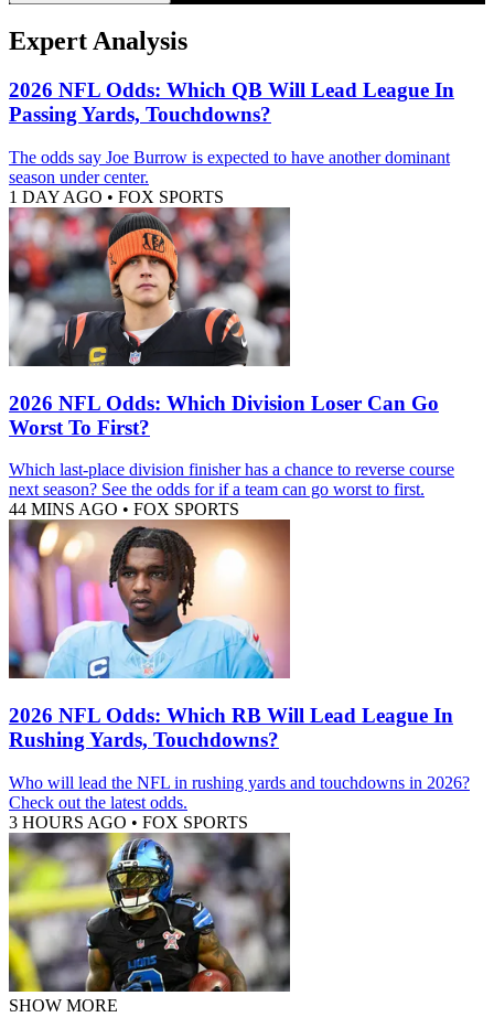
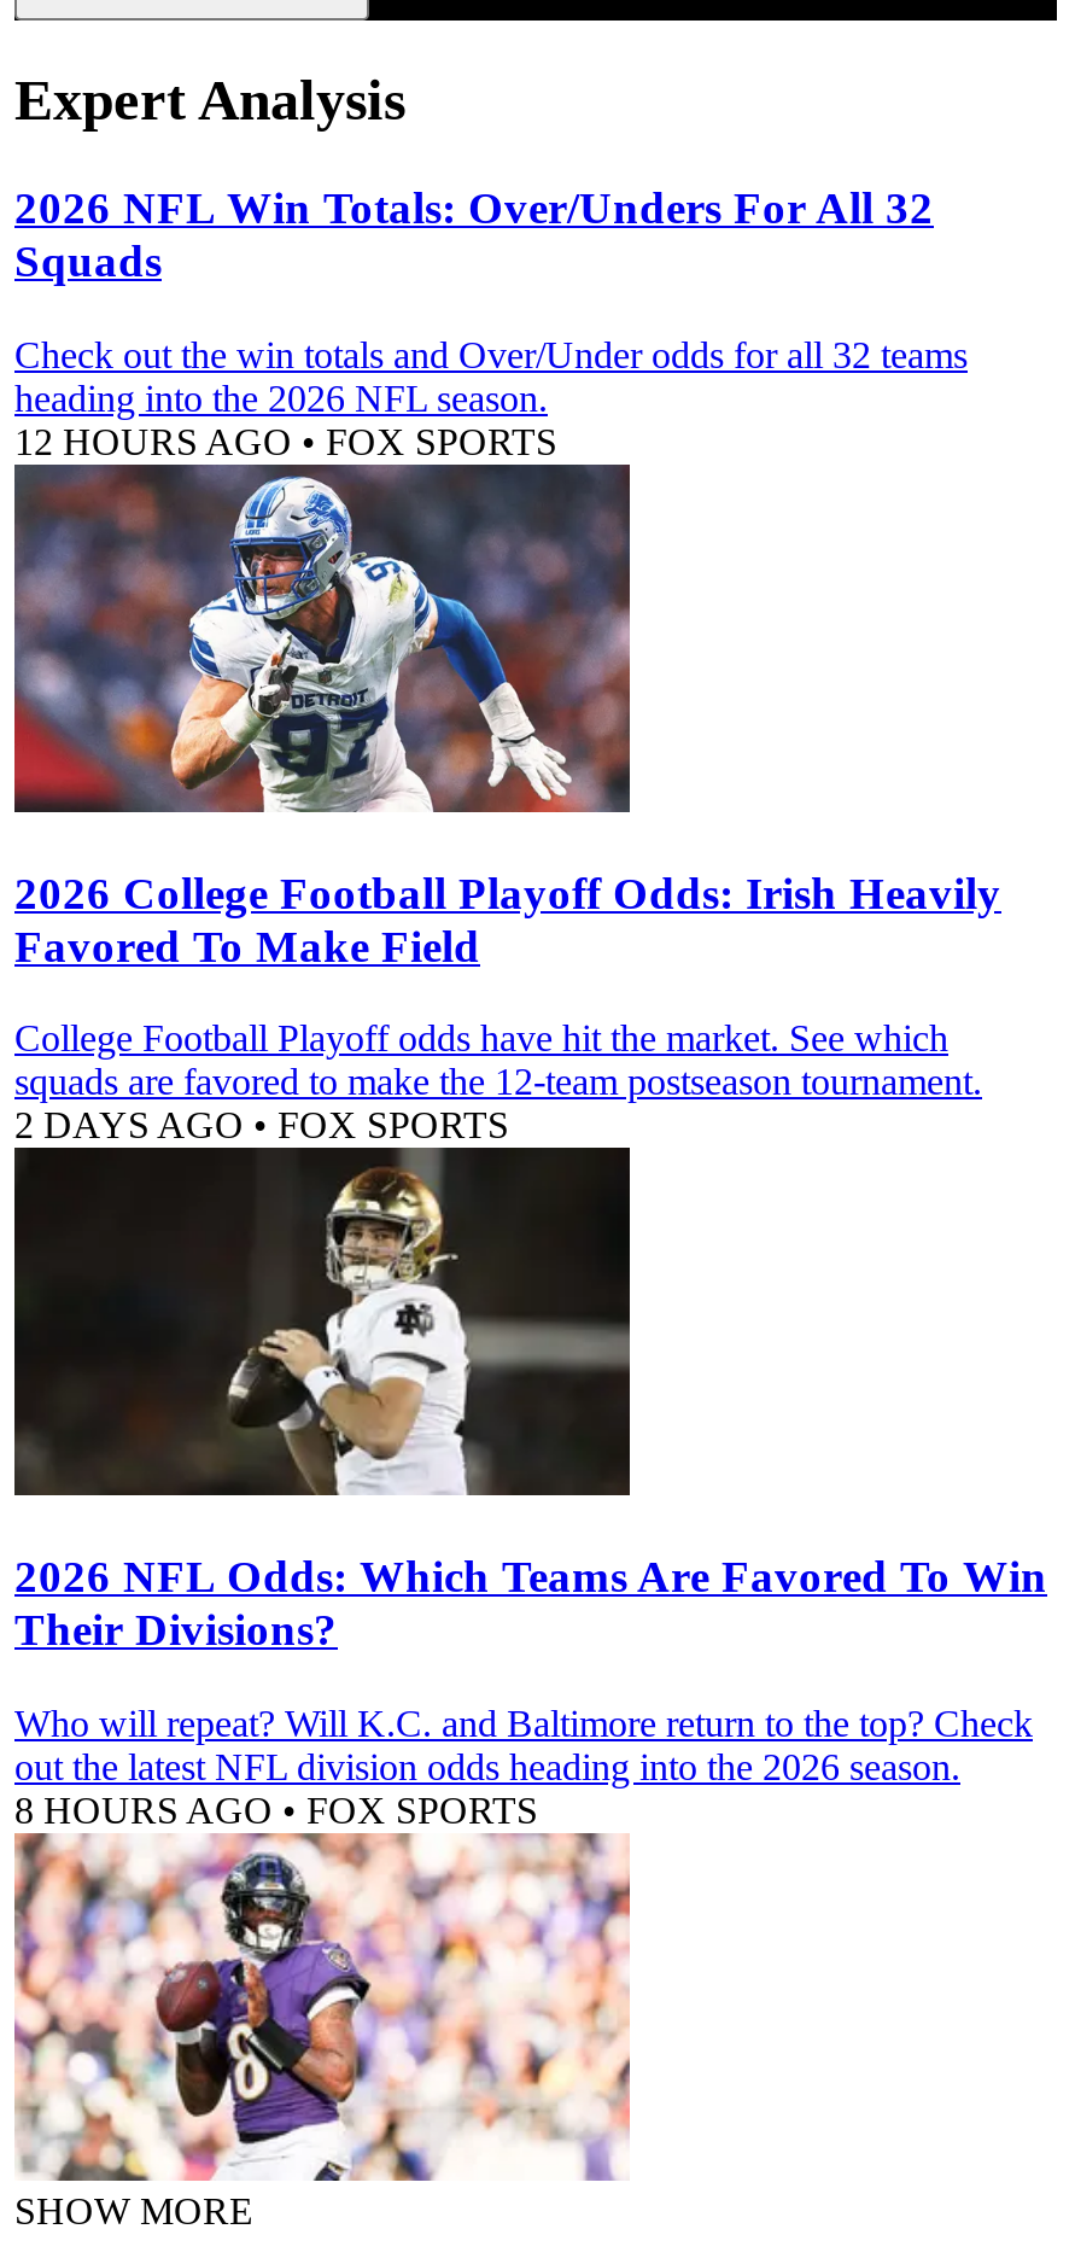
- 2026 NFL Odds: Which QB Will Lead League In
- Passing Yards, Touchdowns?
+ 2026 NFL Win Totals: Over/Unders For All 32
+ Squads

- The odds say Joe Burrow is expected to have another dominant
- season under center.
- 1 DAY AGO • FOX SPORTS
+ Check out the win totals and Over/Under odds for all 32 teams
+ heading into the 2026 NFL season.
+ 12 HOURS AGO • FOX SPORTS

- [image]
- 2026 NFL Odds: Which Division Loser Can Go
- Worst To First?
+ [image]
+ 2026 College Football Playoff Odds: Irish Heavily
+ Favored To Make Field

- [image]
- Which last-place division finisher has a chance to reverse course
- next season? See the odds for if a team can go worst to first.
- 44 MINS AGO • FOX SPORTS
+ [image]
+ College Football Playoff odds have hit the market. See which
+ squads are favored to make the 12-team postseason tournament.
+ 2 DAYS AGO • FOX SPORTS

- 2026 NFL Odds: Which RB Will Lead League In
- Rushing Yards, Touchdowns?
+ 2026 NFL Odds: Which Teams Are Favored To Win
+ Their Divisions?

- Who will lead the NFL in rushing yards and touchdowns in 2026?
- Check out the latest odds.
- 3 HOURS AGO • FOX SPORTS
+ Who will repeat? Will K.C. and Baltimore return to the top? Check
+ out the latest NFL division odds heading into the 2026 season.
+ 8 HOURS AGO • FOX SPORTS

- [image]
+ [image]
